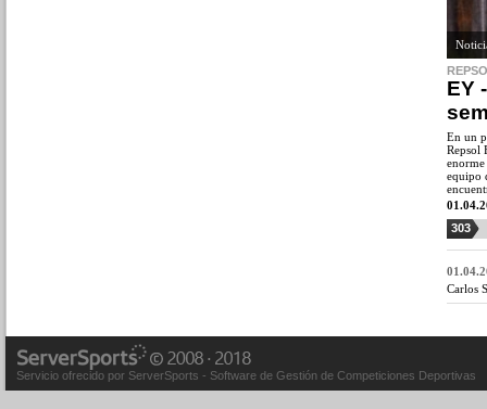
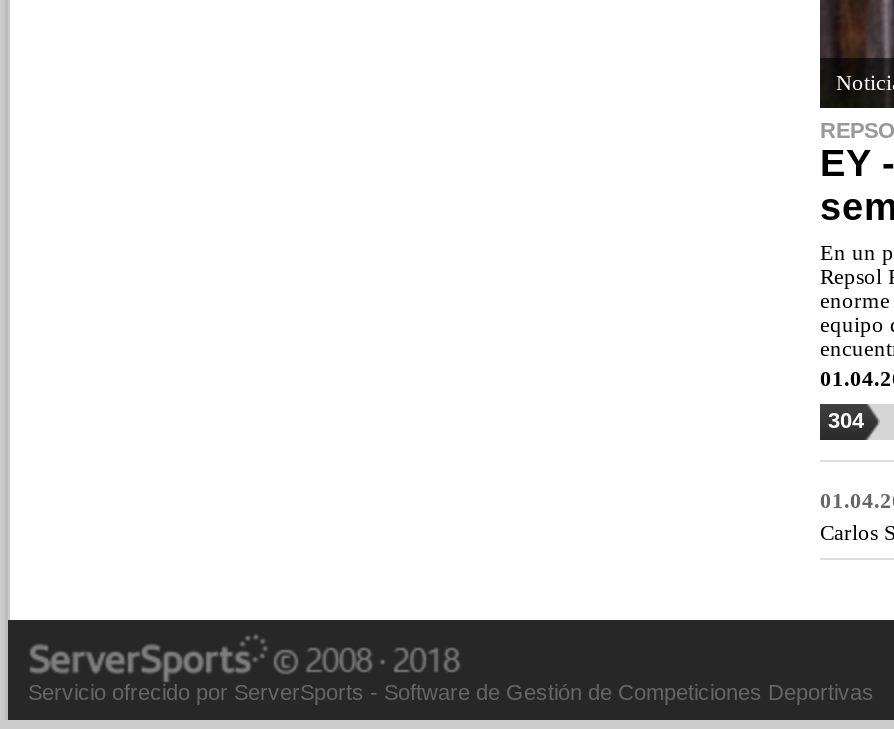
- 303
+ 304
